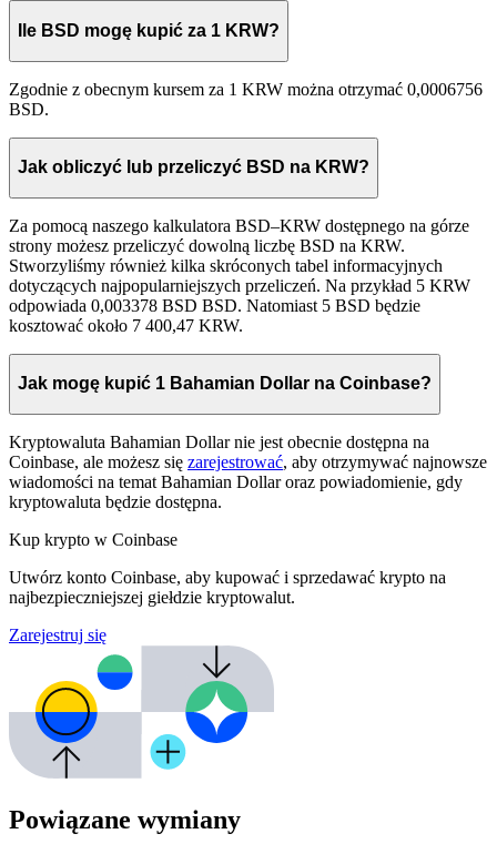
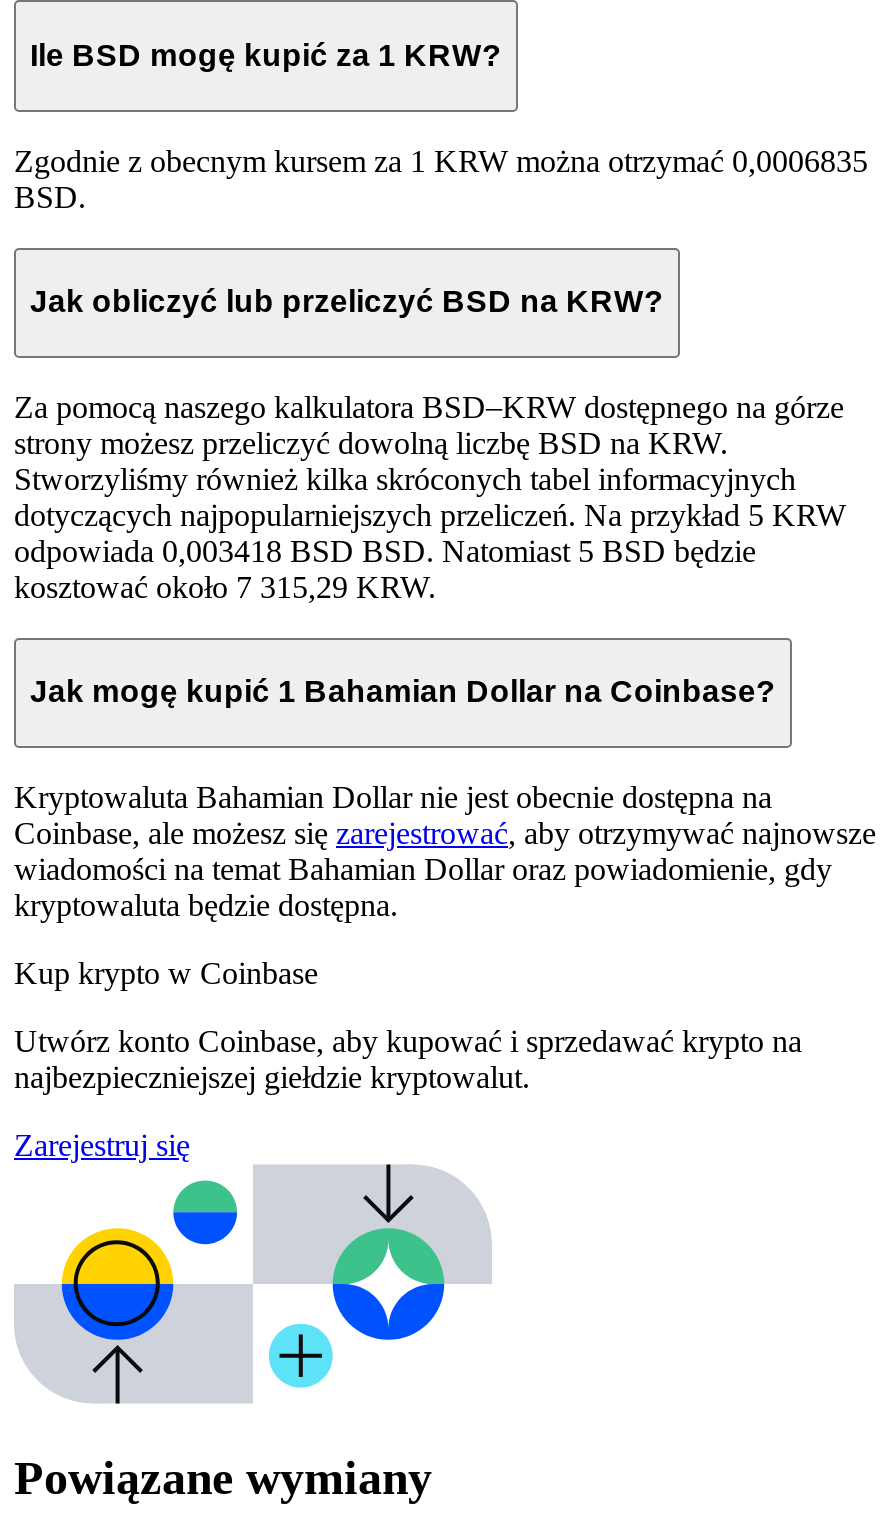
- Zgodnie z obecnym kursem za 1 KRW można otrzymać 0,0006756
+ Zgodnie z obecnym kursem za 1 KRW można otrzymać 0,0006835

- odpowiada 0,003378 BSD BSD. Natomiast 5 BSD będzie
+ odpowiada 0,003418 BSD BSD. Natomiast 5 BSD będzie

- kosztować około 7 400,47 KRW.
+ kosztować około 7 315,29 KRW.
